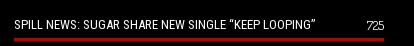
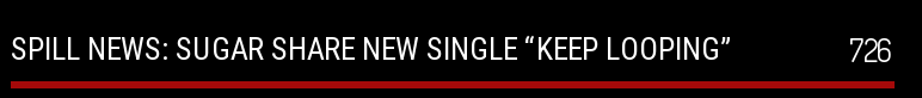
- 725
+ 726
